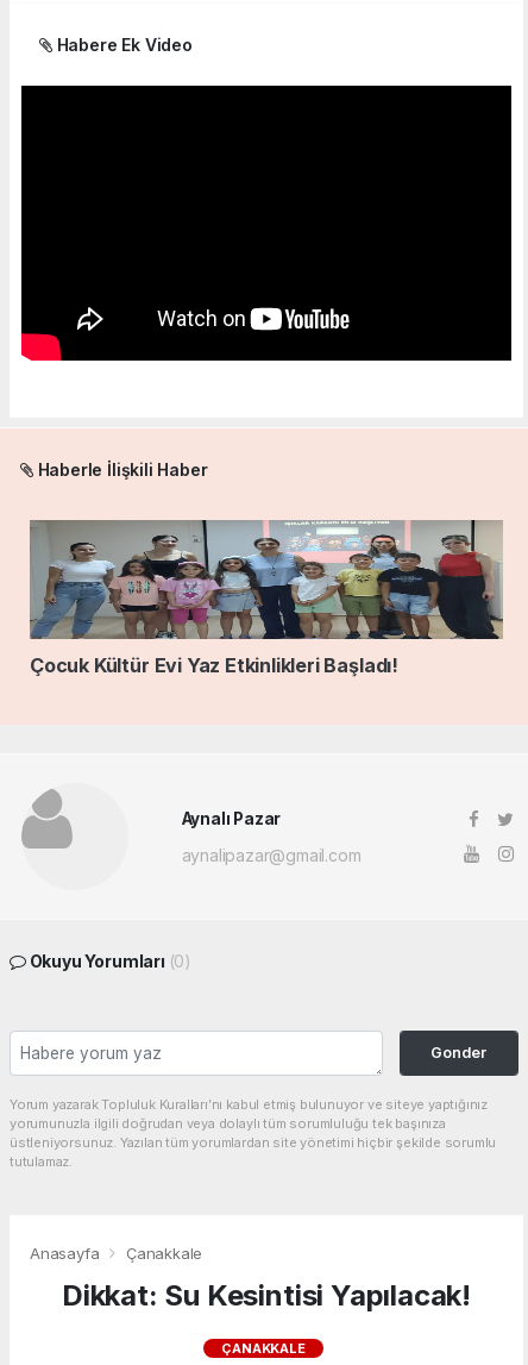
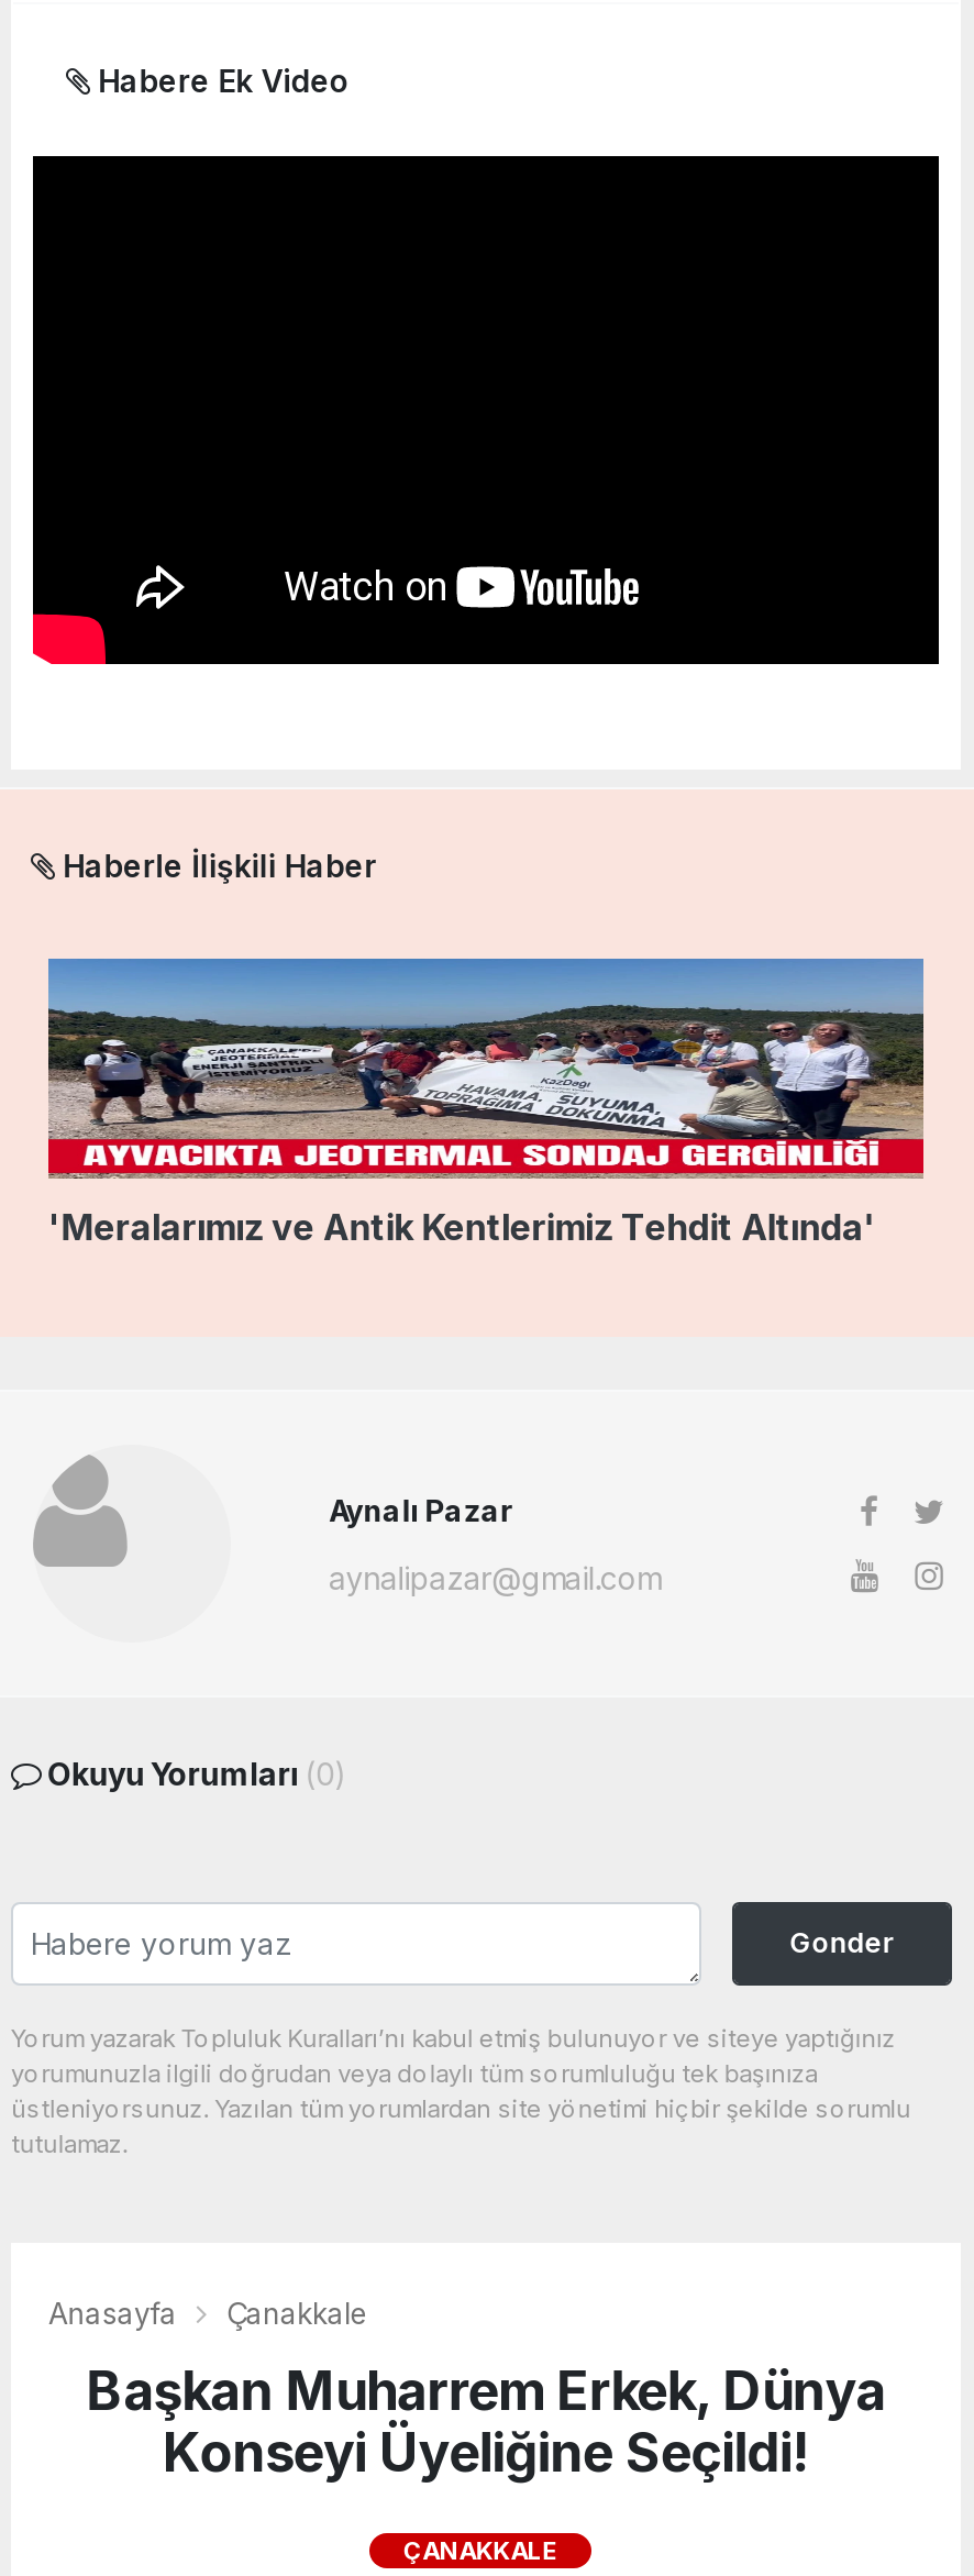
- [image]
- Çocuk Kültür Evi Yaz Etkinlikleri Başladı!
+ [image]
+ 'Meralarımız ve Antik Kentlerimiz Tehdit Altında'

- Dikkat: Su Kesintisi Yapılacak!
+ Başkan Muharrem Erkek, Dünya
+ Konseyi Üyeliğine Seçildi!
